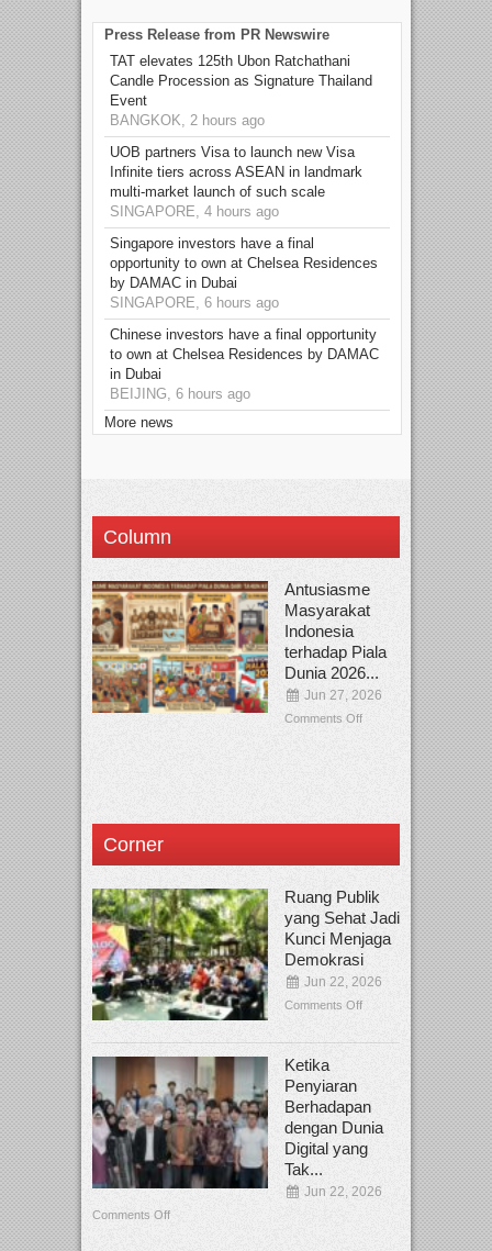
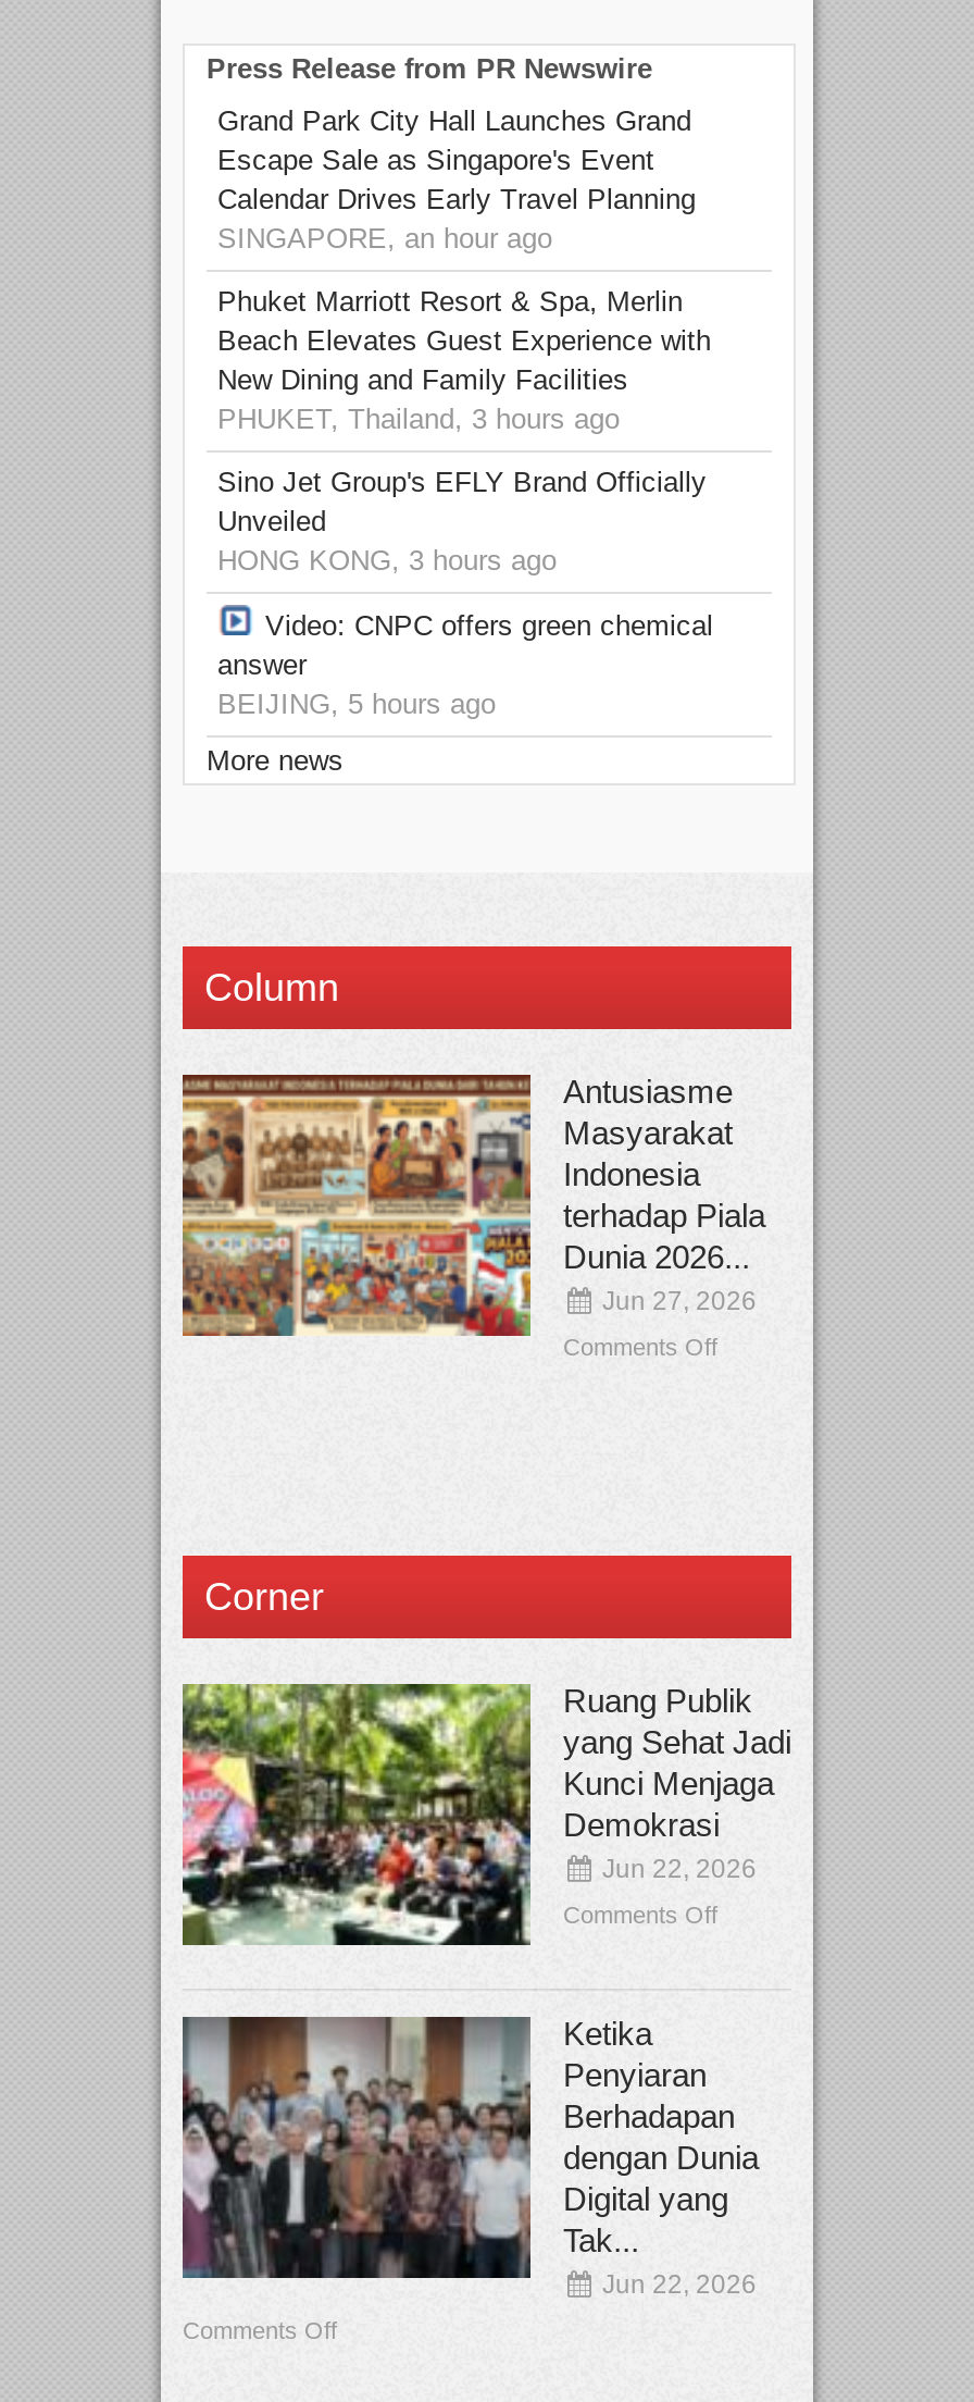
- TAT elevates 125th Ubon Ratchathani
- Candle Procession as Signature Thailand
- Event
- BANGKOK, 2 hours ago
+ Grand Park City Hall Launches Grand
+ Escape Sale as Singapore's Event
+ Calendar Drives Early Travel Planning
+ SINGAPORE, an hour ago

- UOB partners Visa to launch new Visa
- Infinite tiers across ASEAN in landmark
- multi-market launch of such scale
- SINGAPORE, 4 hours ago
+ Phuket Marriott Resort & Spa, Merlin
+ Beach Elevates Guest Experience with
+ New Dining and Family Facilities
+ PHUKET, Thailand, 3 hours ago

- Singapore investors have a final
- opportunity to own at Chelsea Residences
- by DAMAC in Dubai
- SINGAPORE, 6 hours ago
+ Sino Jet Group's EFLY Brand Officially
+ Unveiled
+ HONG KONG, 3 hours ago

- Chinese investors have a final opportunity
- to own at Chelsea Residences by DAMAC
- in Dubai
- BEIJING, 6 hours ago
+ Video: CNPC offers green chemical
+ answer
+ BEIJING, 5 hours ago
